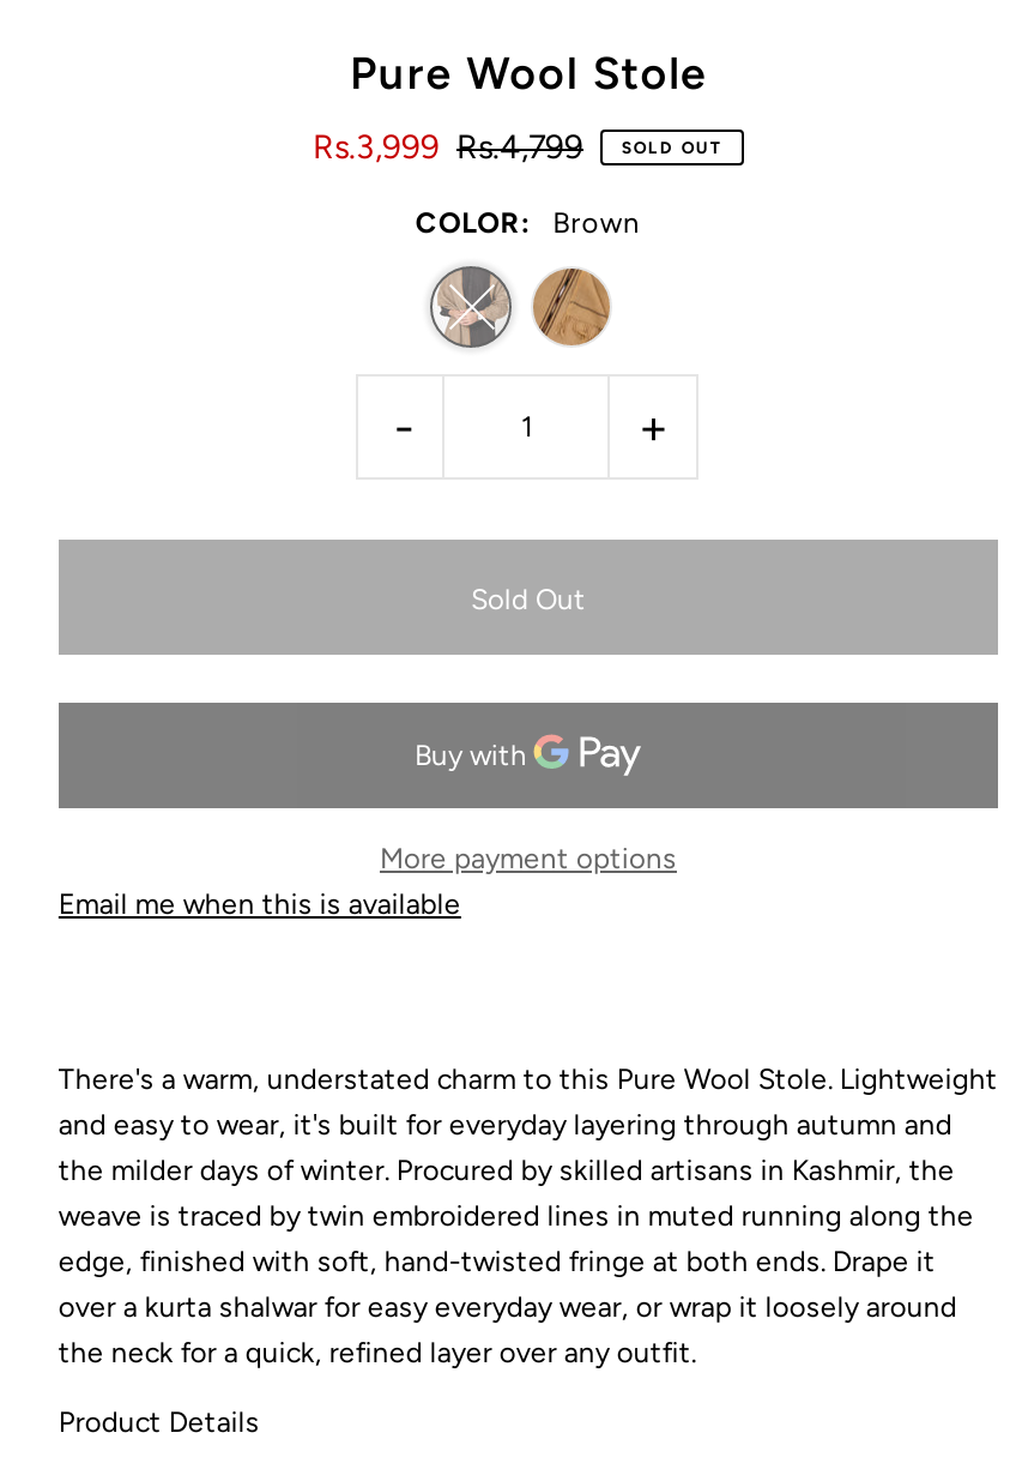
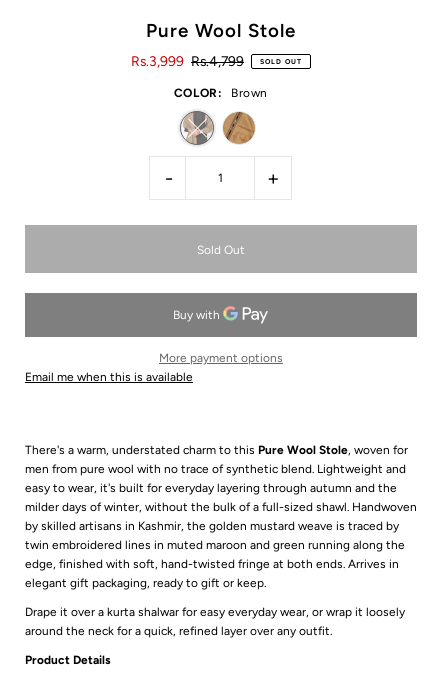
- There's a warm, understated charm to this Pure Wool Stole. Lightweight
- and easy to wear, it's built for everyday layering through autumn and
- the milder days of winter. Procured by skilled artisans in Kashmir, the
- weave is traced by twin embroidered lines in muted running along the
- edge, finished with soft, hand-twisted fringe at both ends. Drape it
- over a kurta shalwar for easy everyday wear, or wrap it loosely around
- the neck for a quick, refined layer over any outfit.
+ There's a warm, understated charm to this Pure Wool Stole, woven for
+ men from pure wool with no trace of synthetic blend. Lightweight and
+ easy to wear, it's built for everyday layering through autumn and the
+ milder days of winter, without the bulk of a full-sized shawl. Handwoven
+ by skilled artisans in Kashmir, the golden mustard weave is traced by
+ twin embroidered lines in muted maroon and green running along the
+ edge, finished with soft, hand-twisted fringe at both ends. Arrives in
+ elegant gift packaging, ready to gift or keep.
+ Drape it over a kurta shalwar for easy everyday wear, or wrap it loosely
+ around the neck for a quick, refined layer over any outfit.
